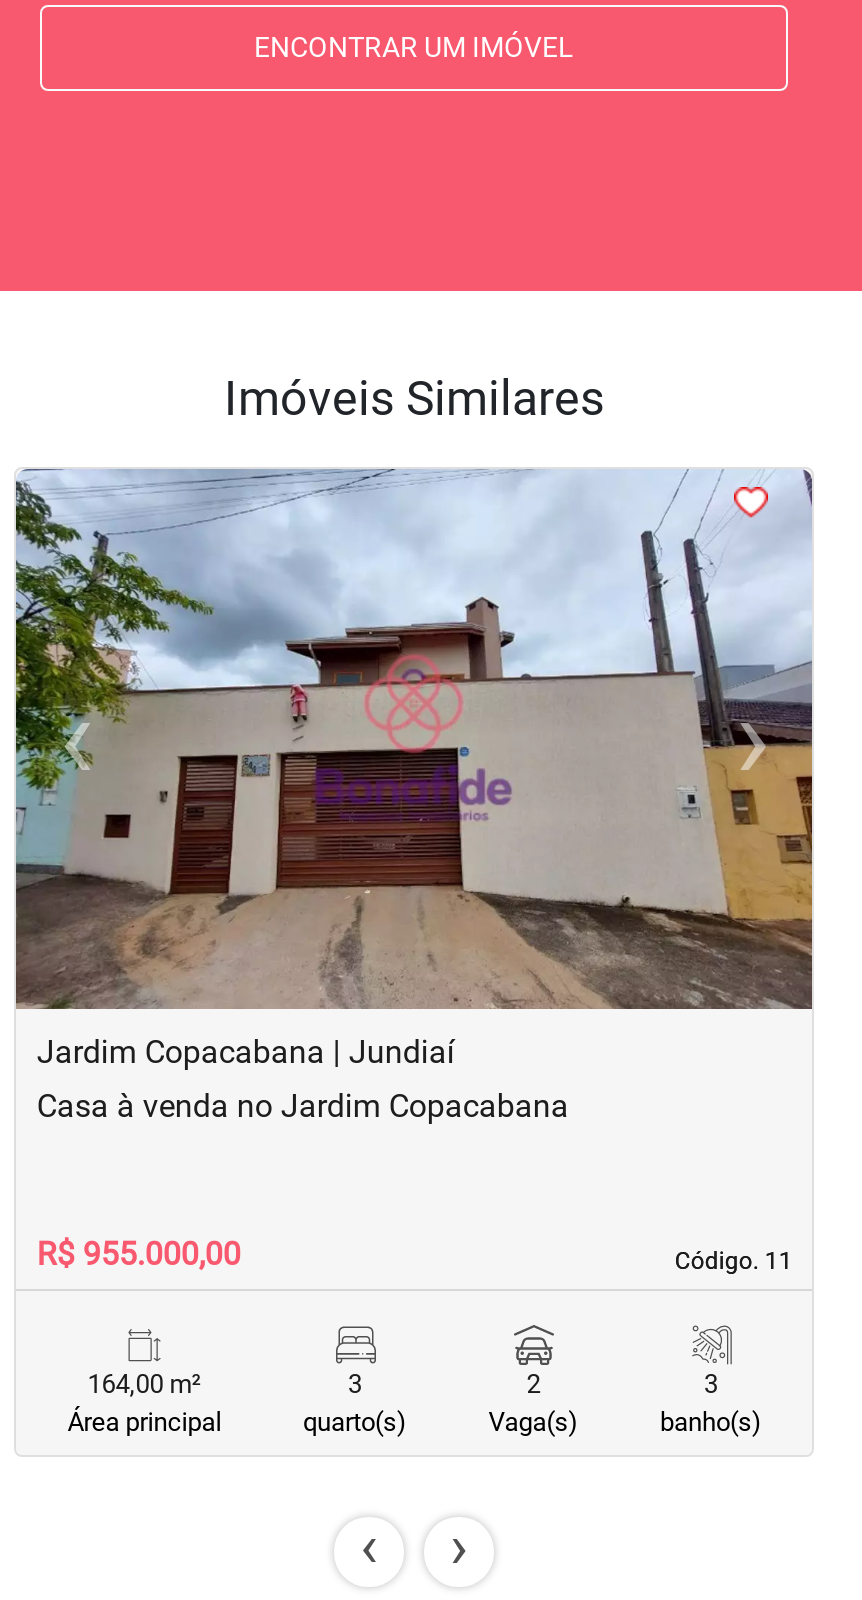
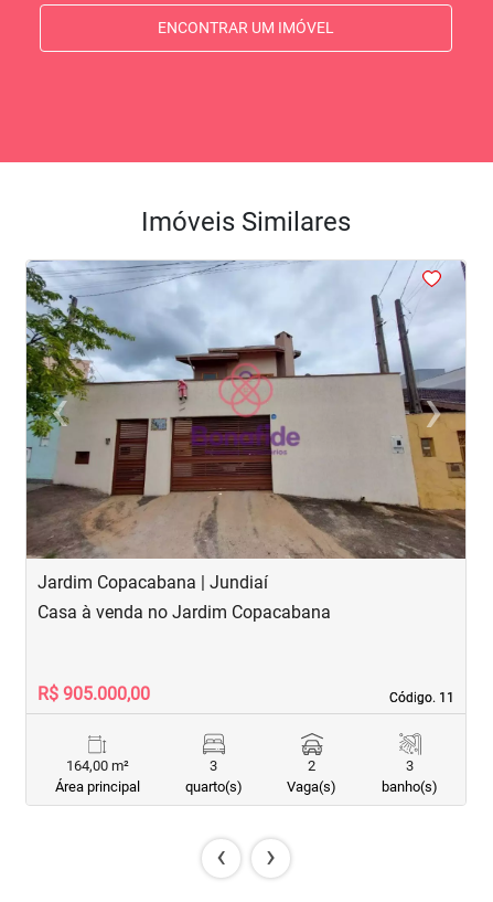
- R$ 955.000,00
+ R$ 905.000,00
